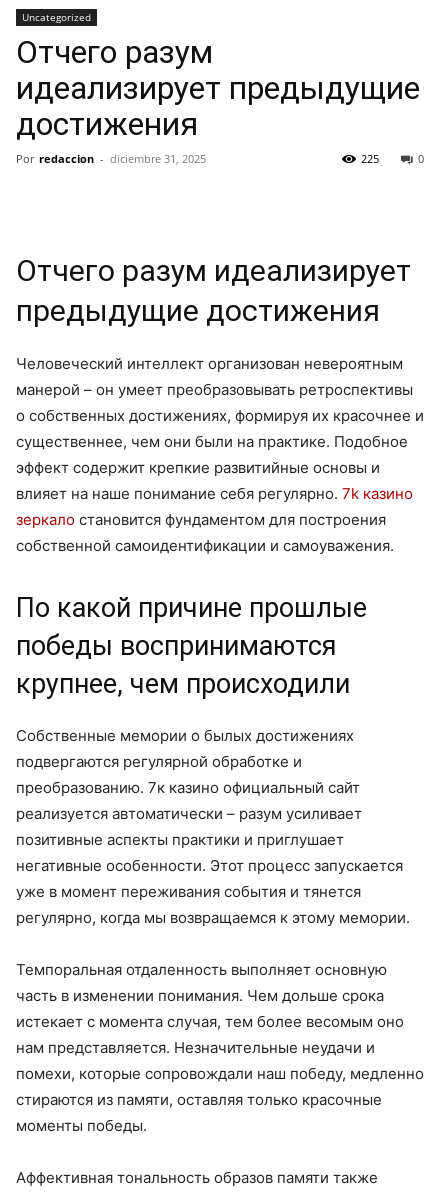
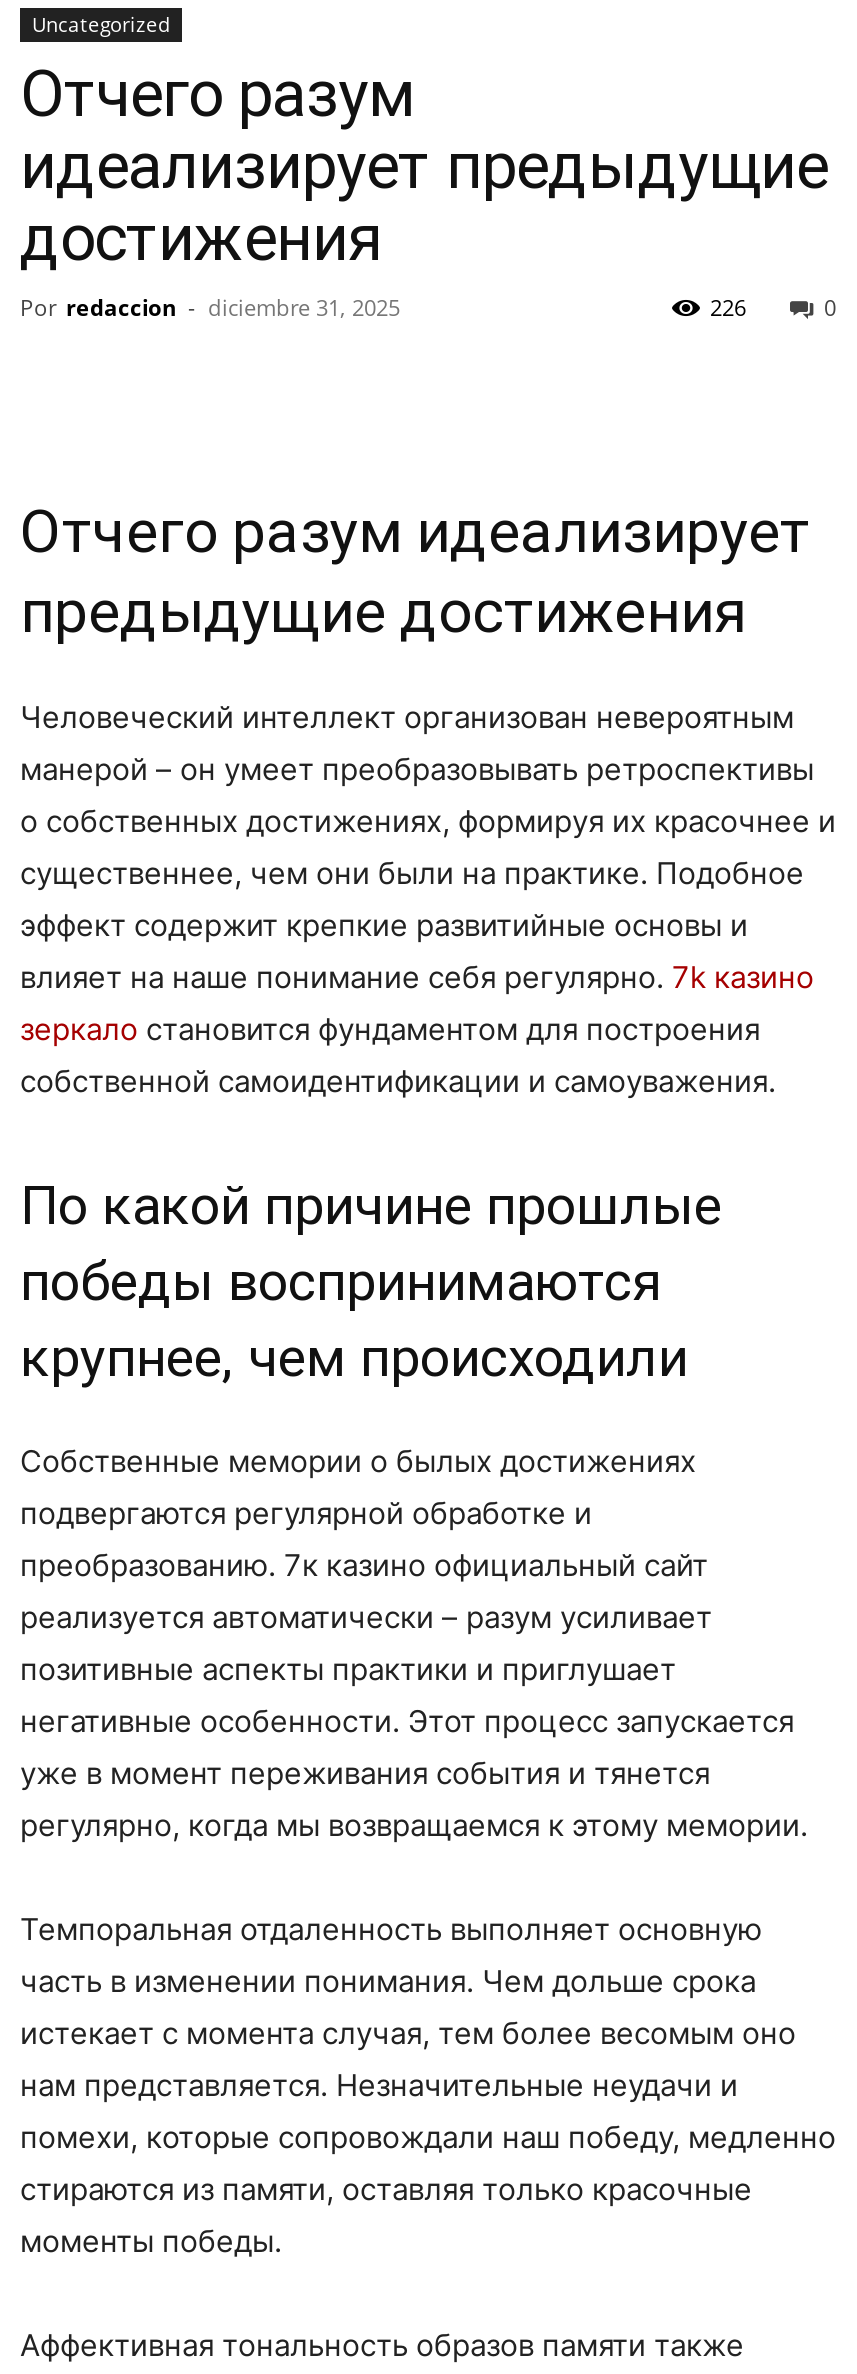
- 225
+ 226
